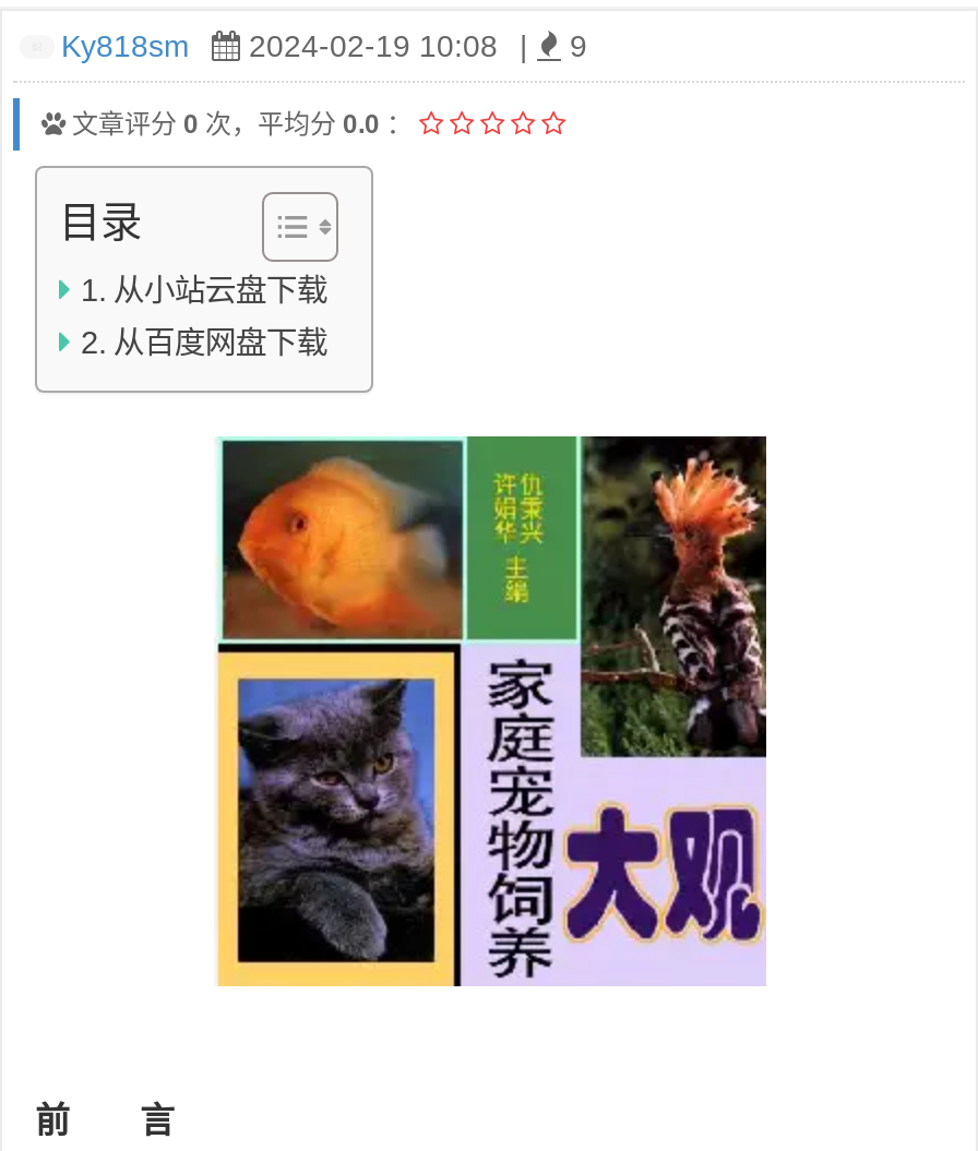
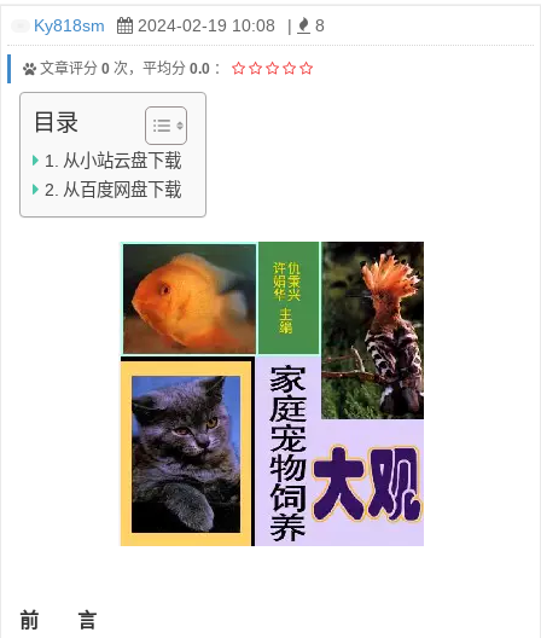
- 9
+ 8
